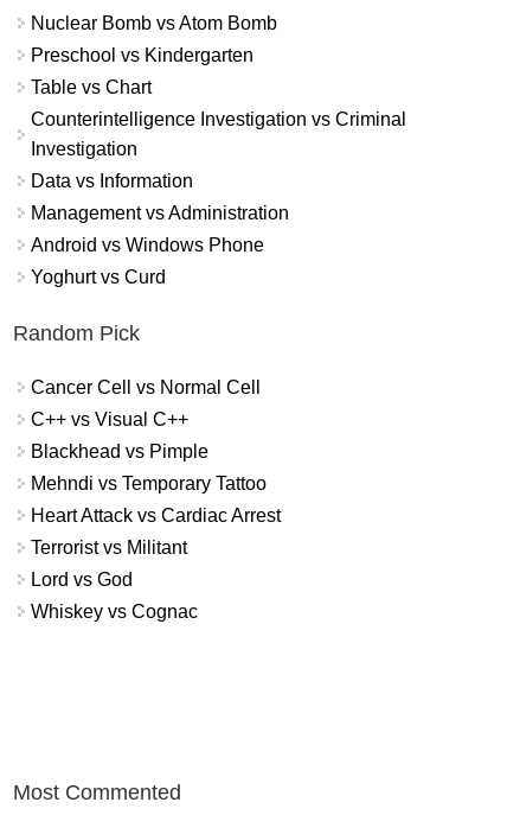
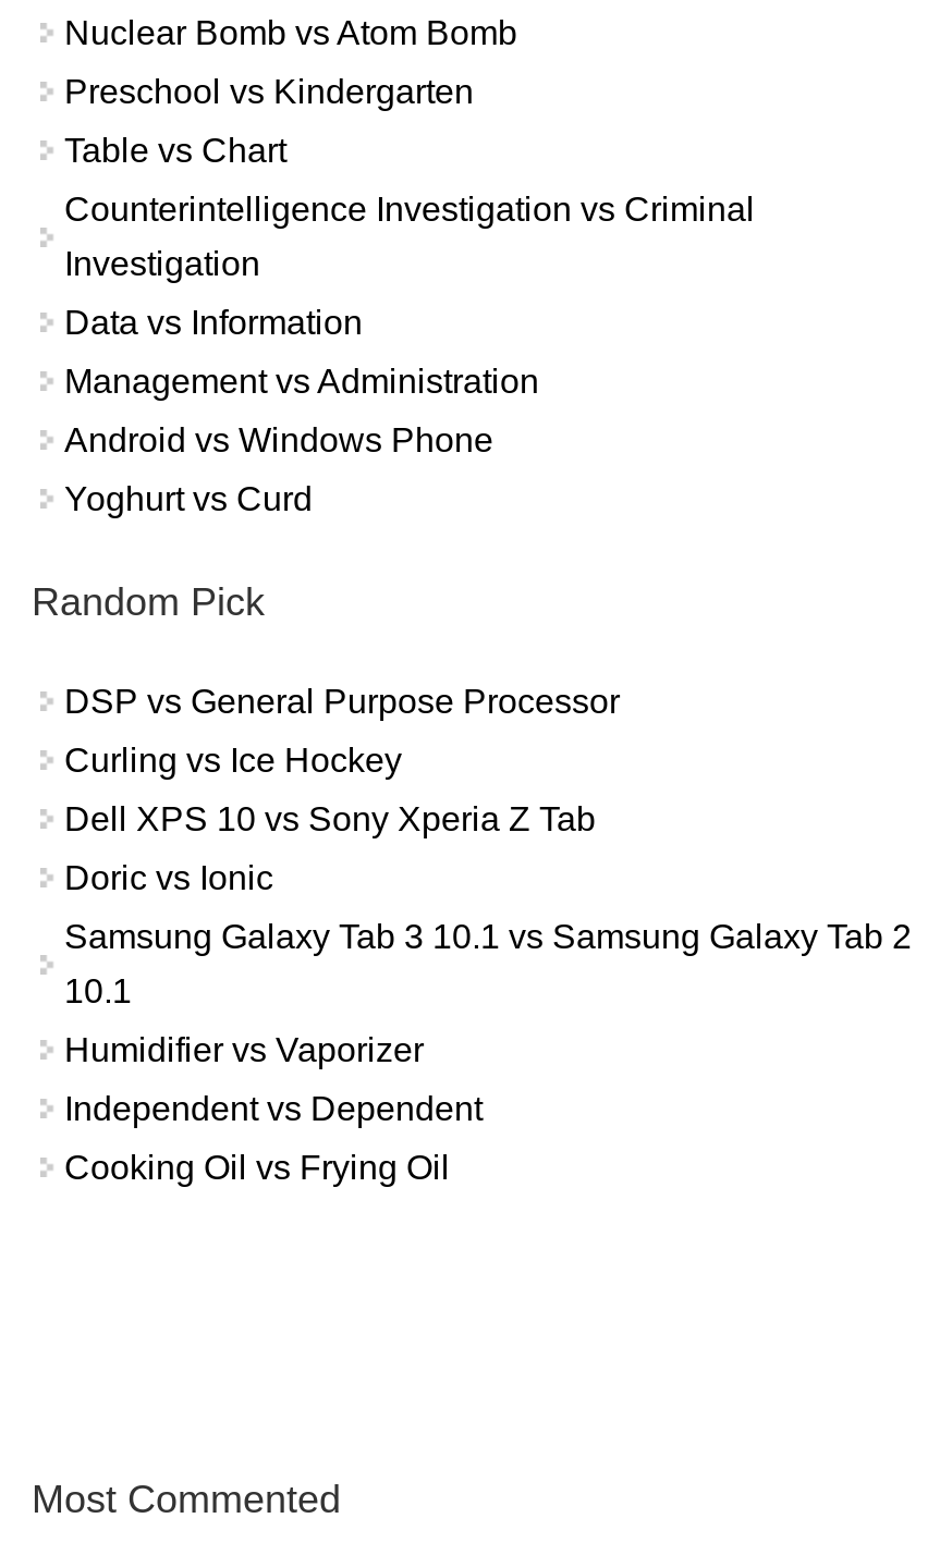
- Cancer Cell vs Normal Cell
- C++ vs Visual C++
- Blackhead vs Pimple
- Mehndi vs Temporary Tattoo
- Heart Attack vs Cardiac Arrest
- Terrorist vs Militant
- Lord vs God
- Whiskey vs Cognac
+ DSP vs General Purpose Processor
+ Curling vs Ice Hockey
+ Dell XPS 10 vs Sony Xperia Z Tab
+ Doric vs Ionic
+ Samsung Galaxy Tab 3 10.1 vs Samsung Galaxy Tab 2
+ 10.1
+ Humidifier vs Vaporizer
+ Independent vs Dependent
+ Cooking Oil vs Frying Oil
